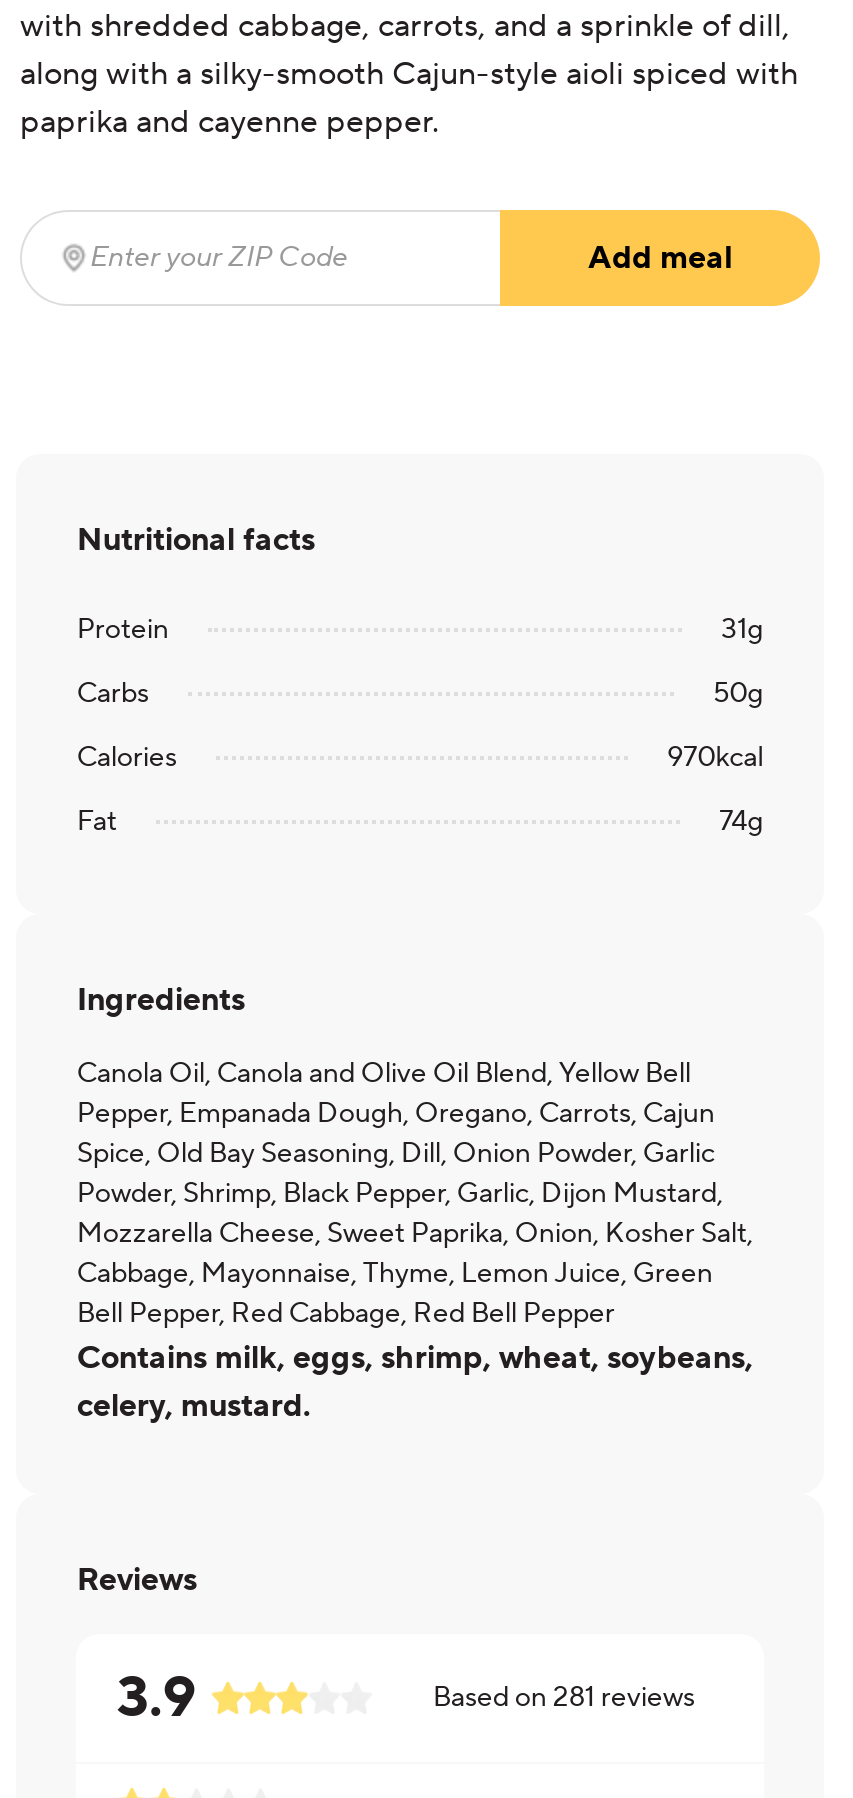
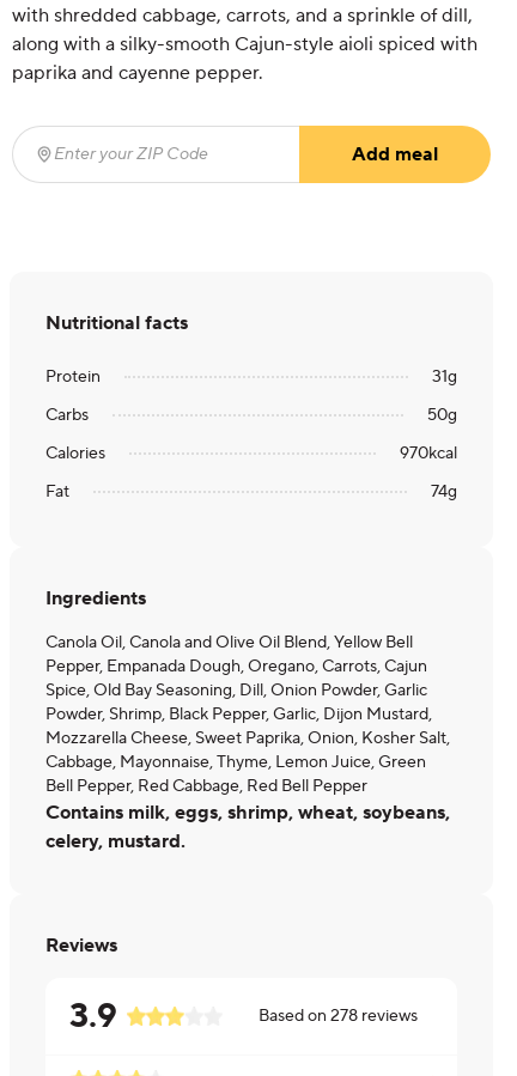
- Based on 281 reviews
+ Based on 278 reviews
